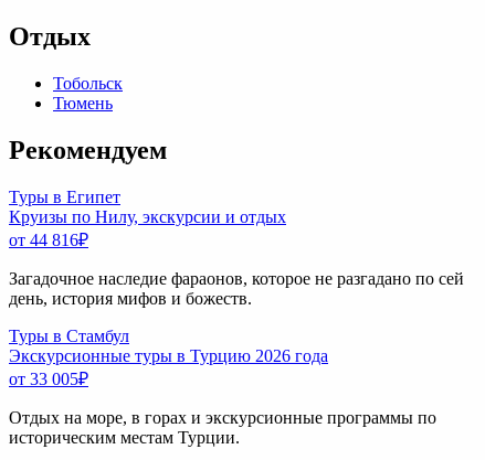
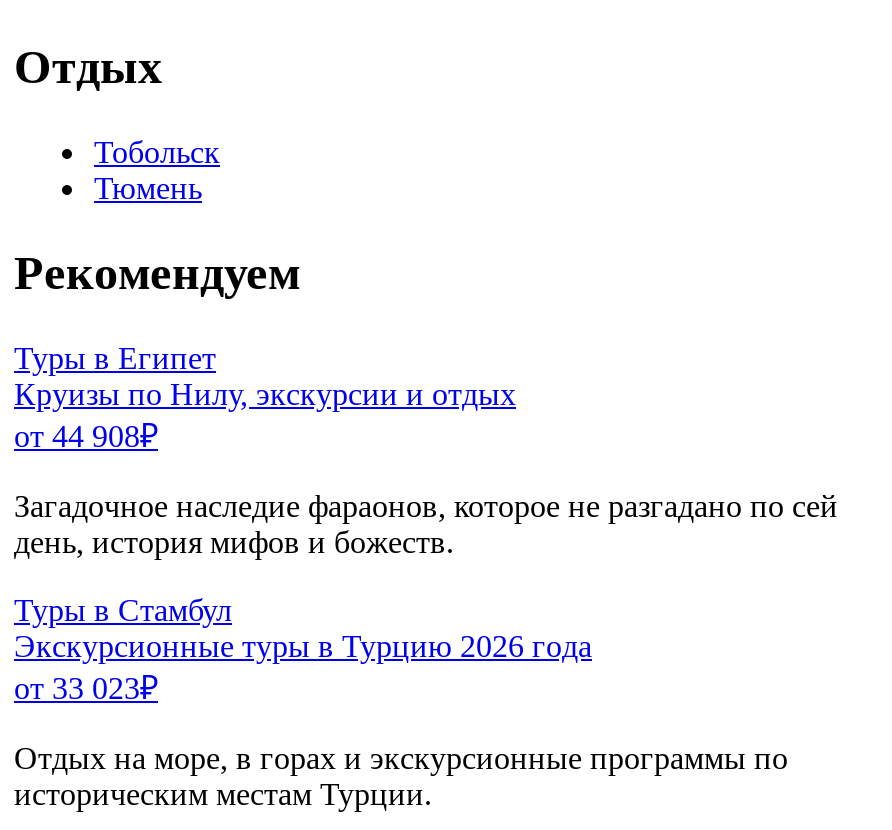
- от 44 816₽
+ от 44 908₽

- от 33 005₽
+ от 33 023₽
